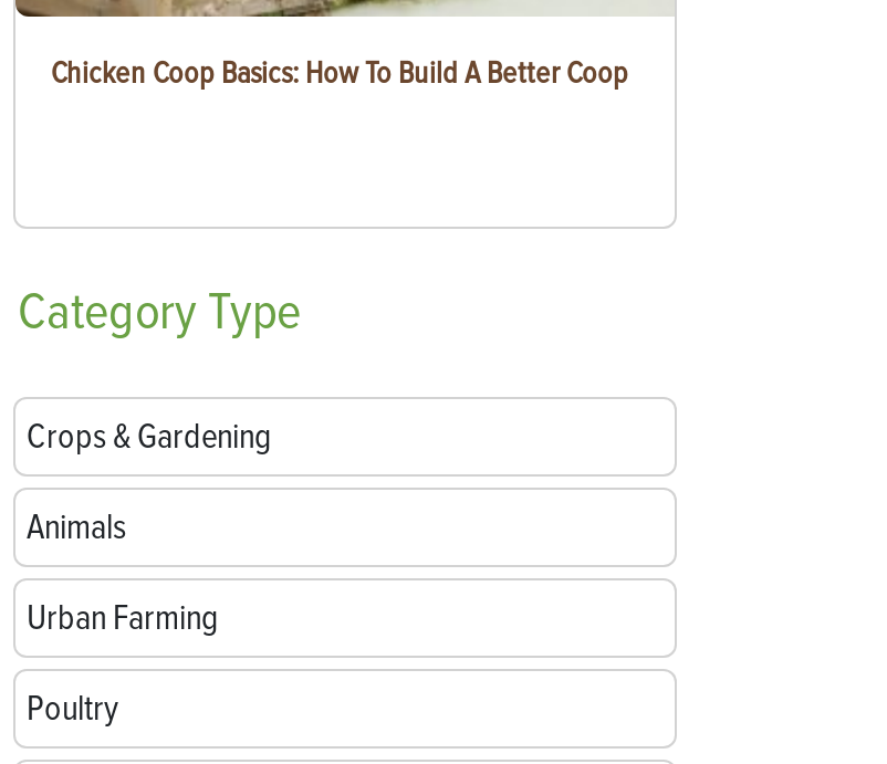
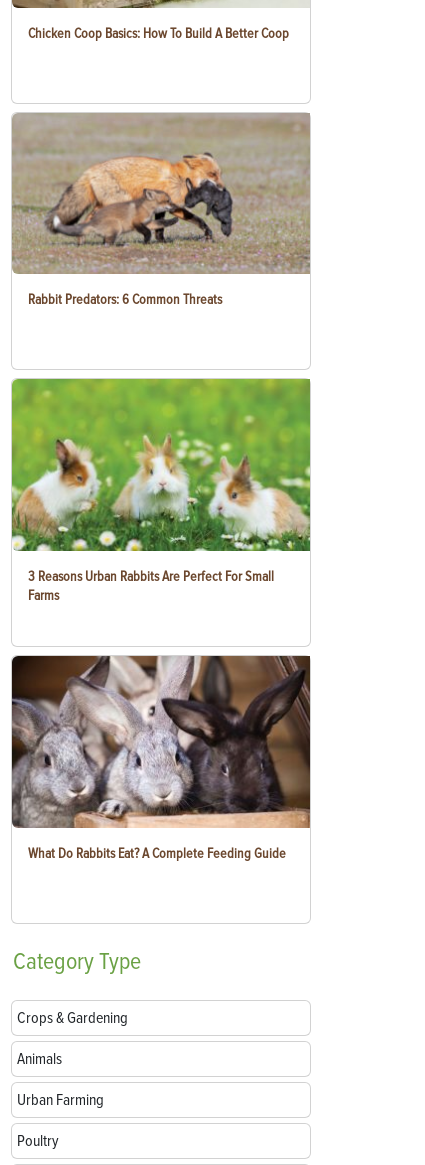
+ [image]
+ 3 Reasons Urban Rabbits Are Perfect For Small
+ Farms

+ [image]
+ What Do Rabbits Eat? A Complete Feeding Guide

+ [image]
+ Rabbit Predators: 6 Common Threats
